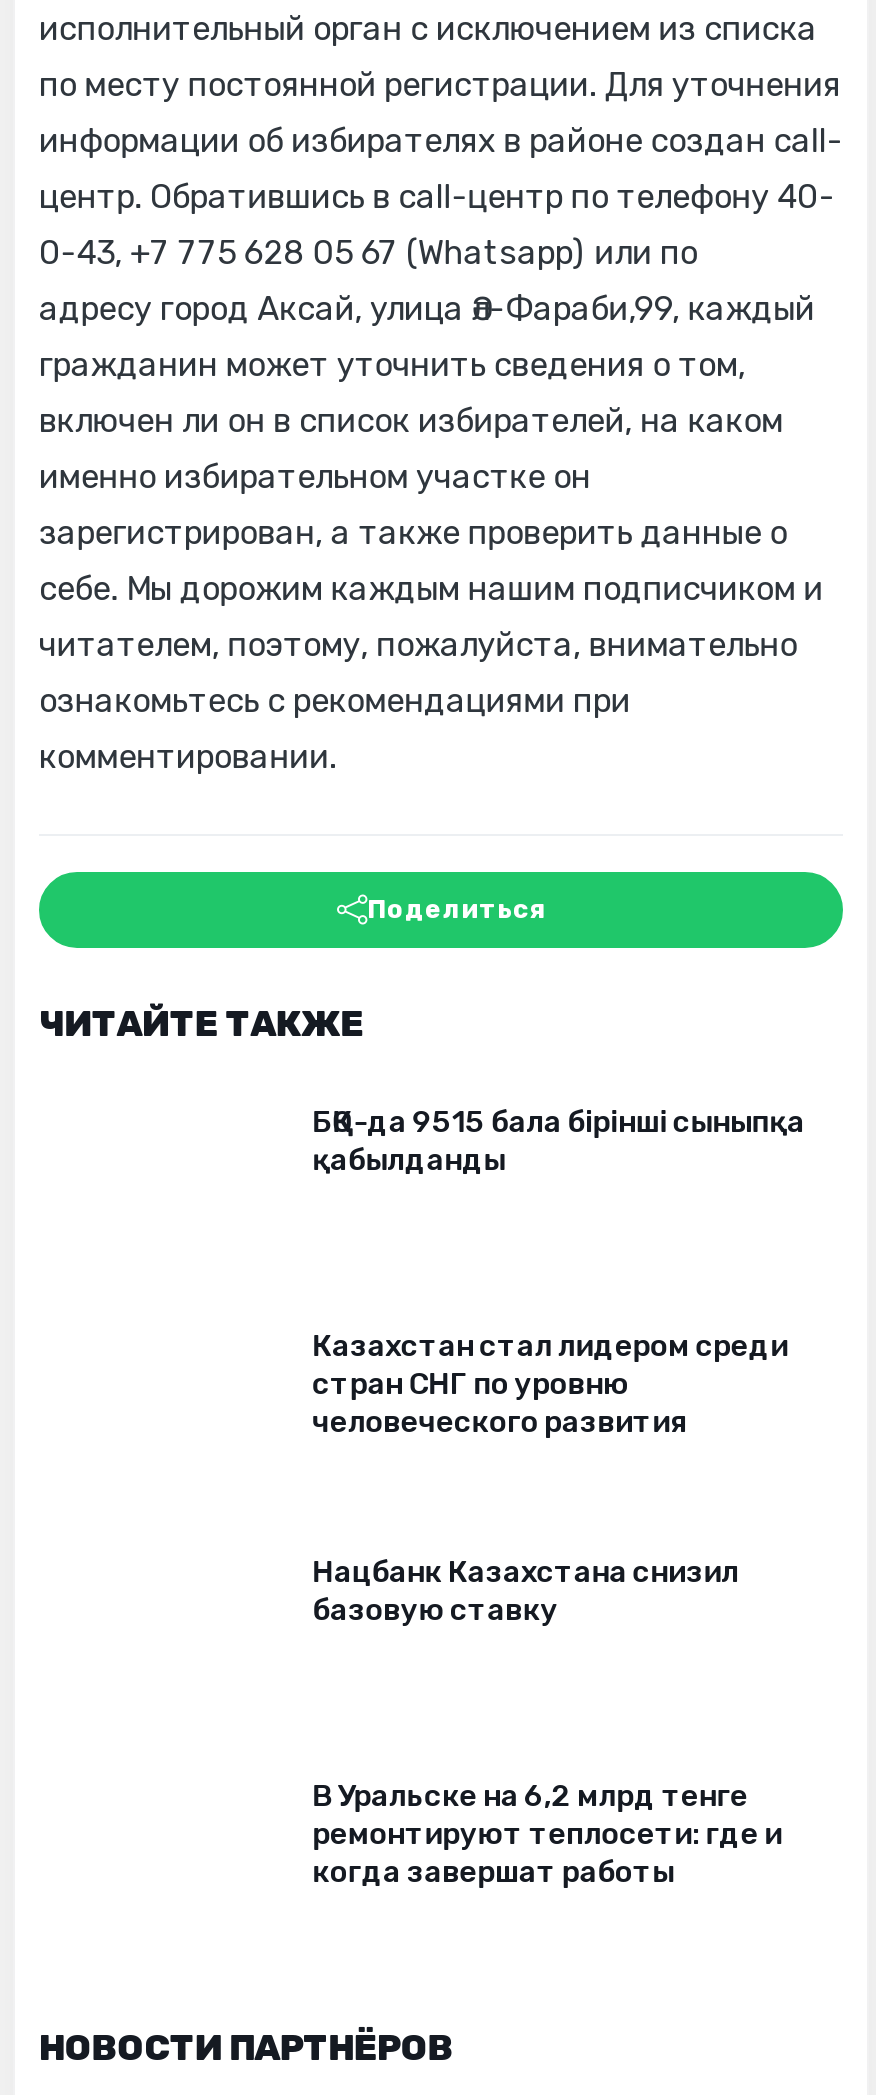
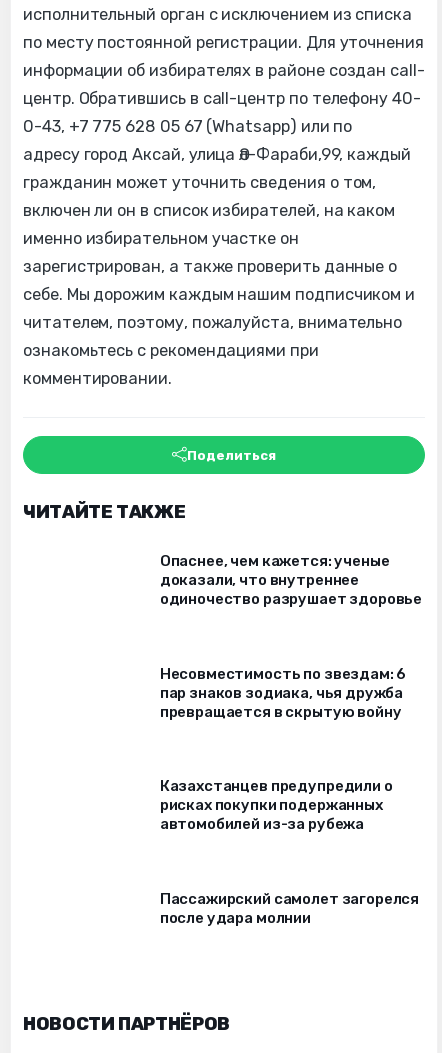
- БҚО-да 9515 бала бірінші сыныпқа
- қабылданды
+ Опаснее, чем кажется: ученые
+ доказали, что внутреннее
+ одиночество разрушает здоровье

- Казахстан стал лидером среди
- стран СНГ по уровню
- человеческого развития
+ Несовместимость по звездам: 6
+ пар знаков зодиака, чья дружба
+ превращается в скрытую войну

- Нацбанк Казахстана снизил
- базовую ставку
+ Казахстанцев предупредили о
+ рисках покупки подержанных
+ автомобилей из-за рубежа

- В Уральске на 6,2 млрд тенге
- ремонтируют теплосети: где и
- когда завершат работы
+ Пассажирский самолет загорелся
+ после удара молнии
